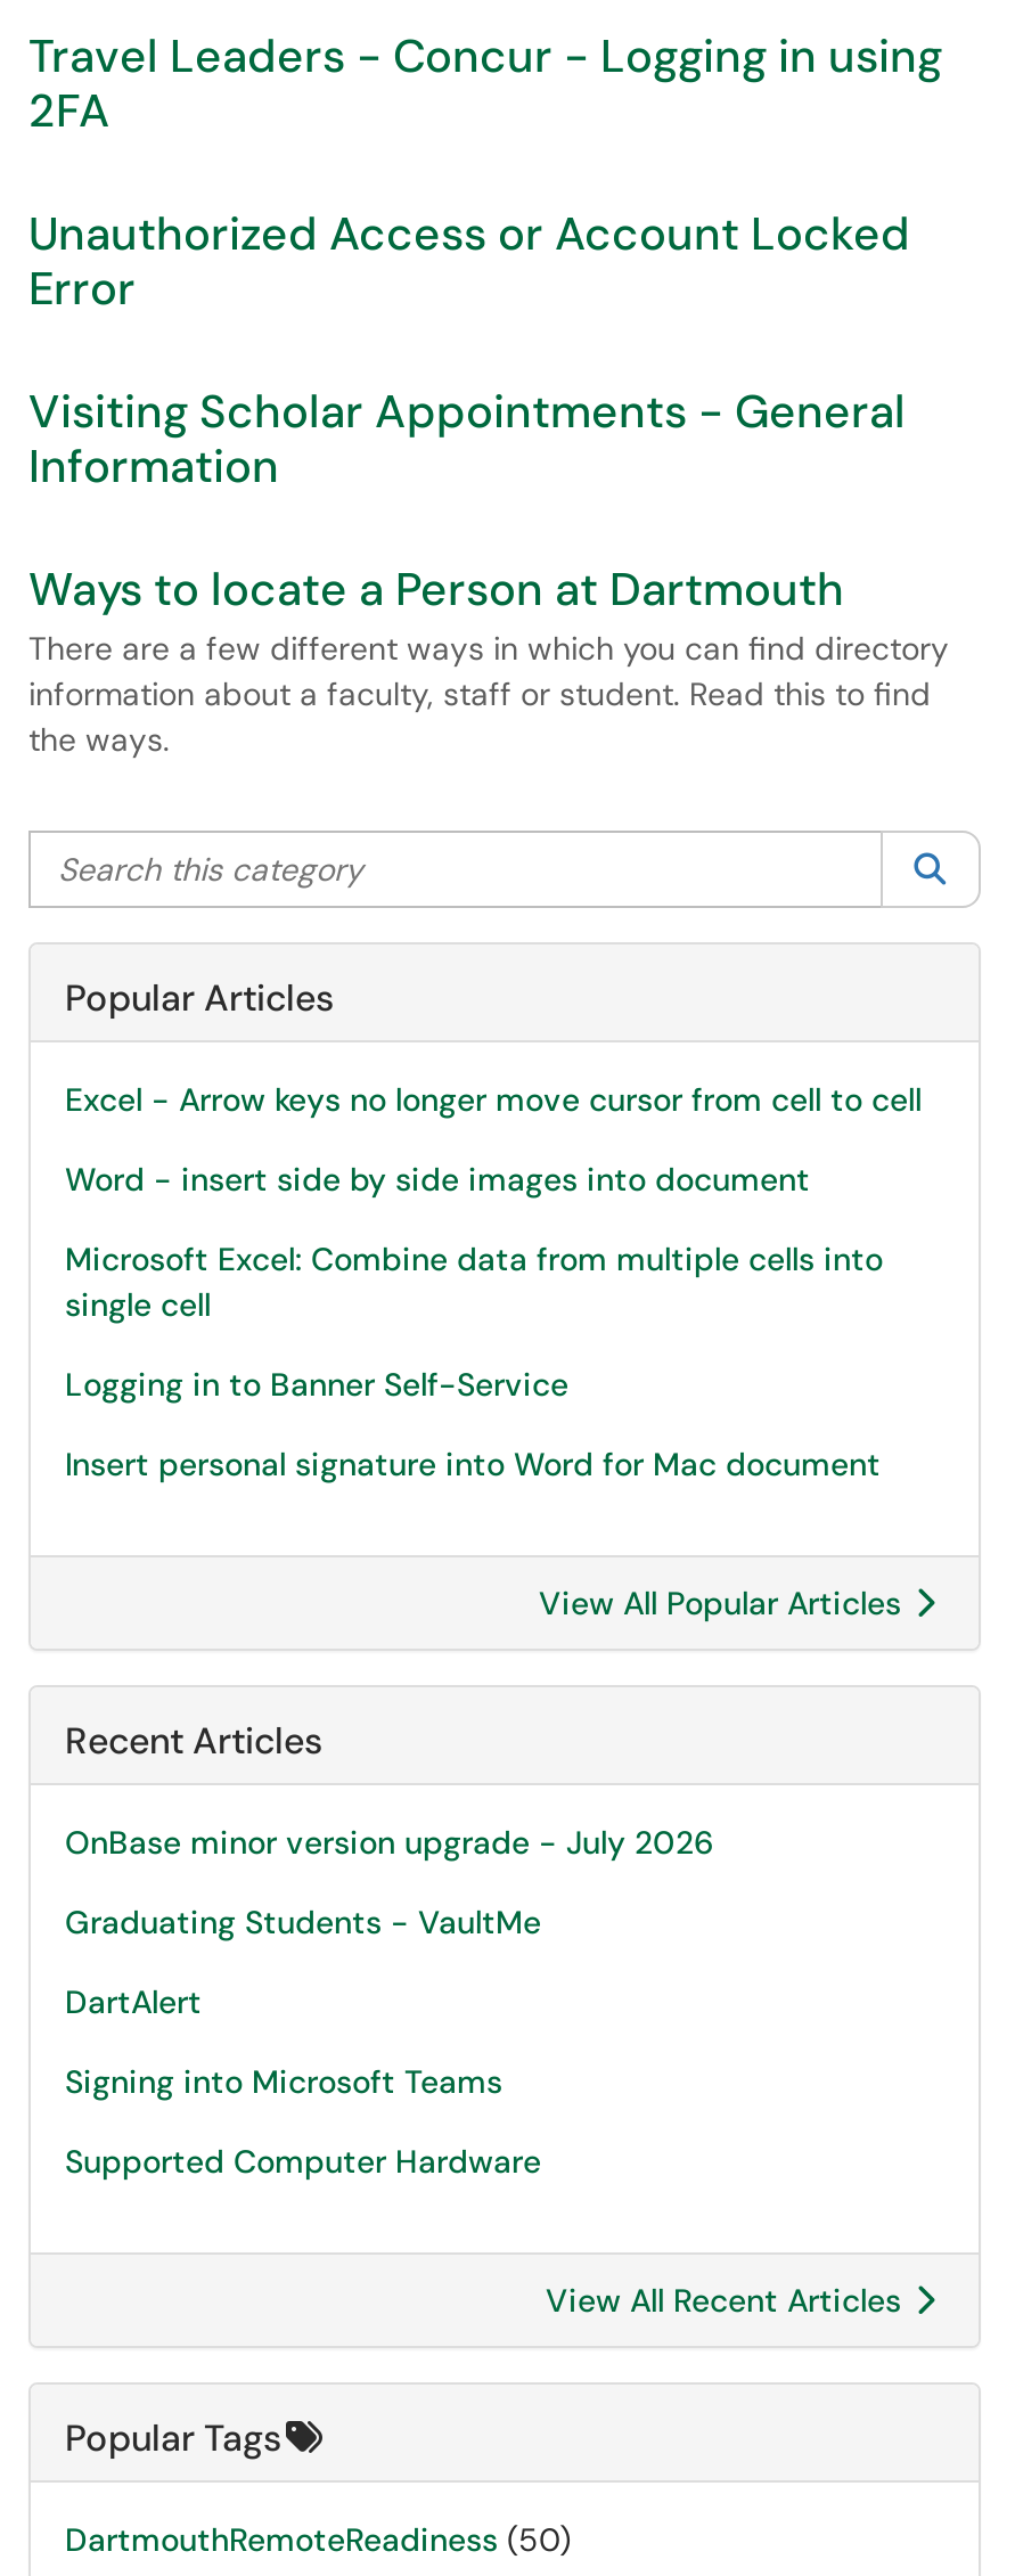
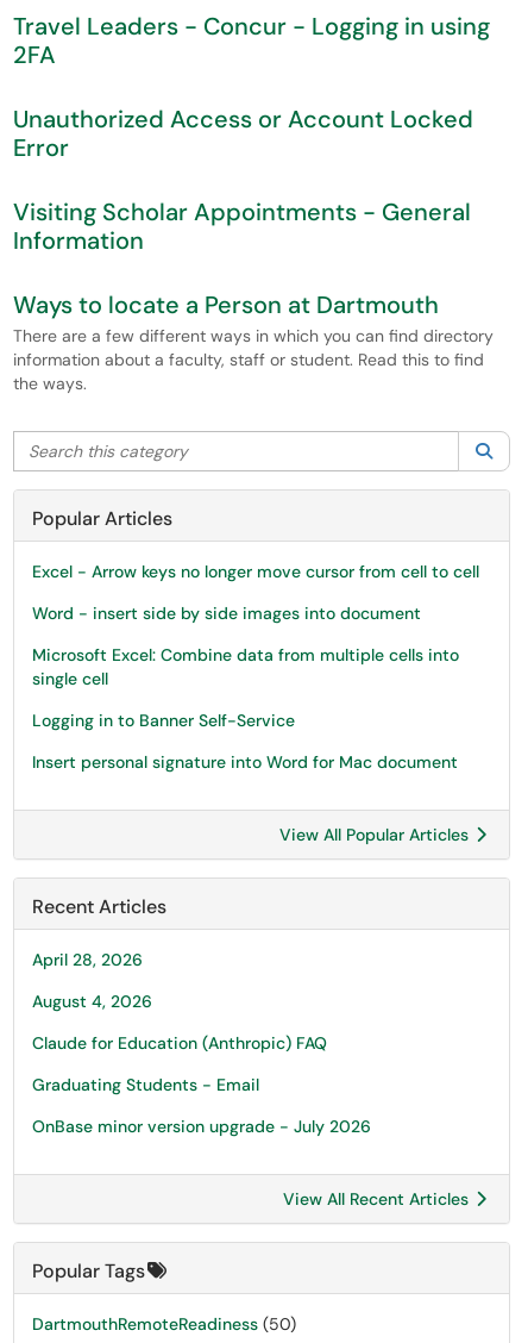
+ April 28, 2026
+ August 4, 2026
+ Claude for Education (Anthropic) FAQ
+ Graduating Students - Email

moved down: OnBase minor version upgrade - July 2026

- Graduating Students - VaultMe
- DartAlert
- Signing into Microsoft Teams
- Supported Computer Hardware
